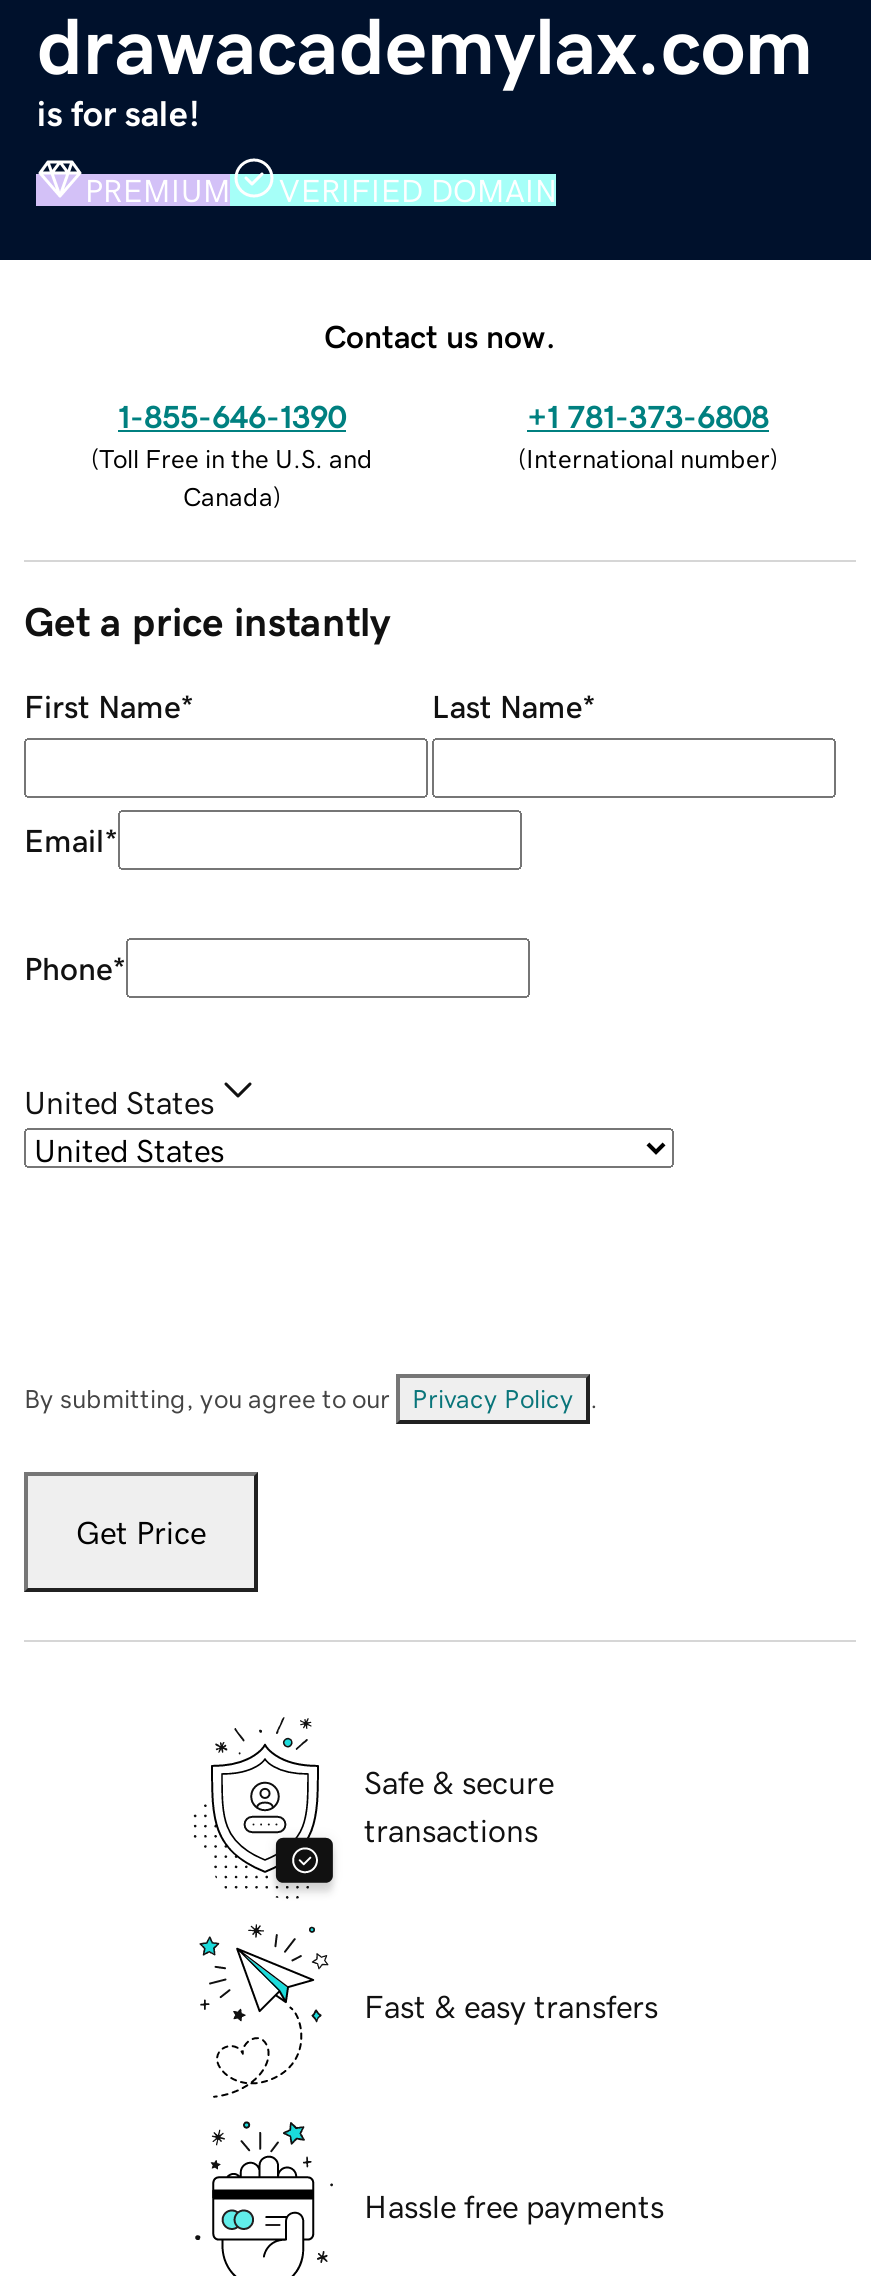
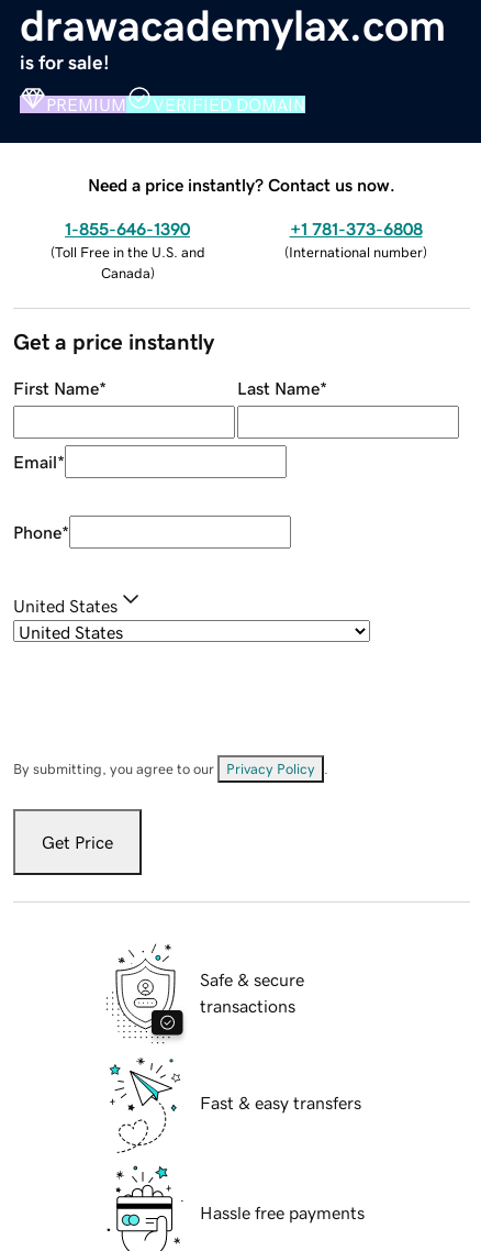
- Contact us now.
+ Need a price instantly? Contact us now.
